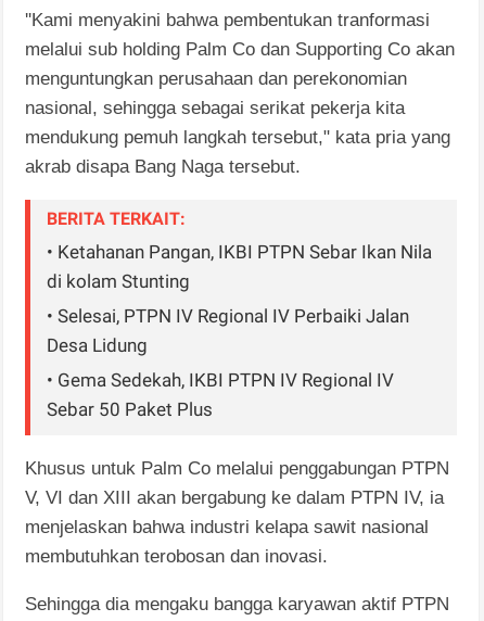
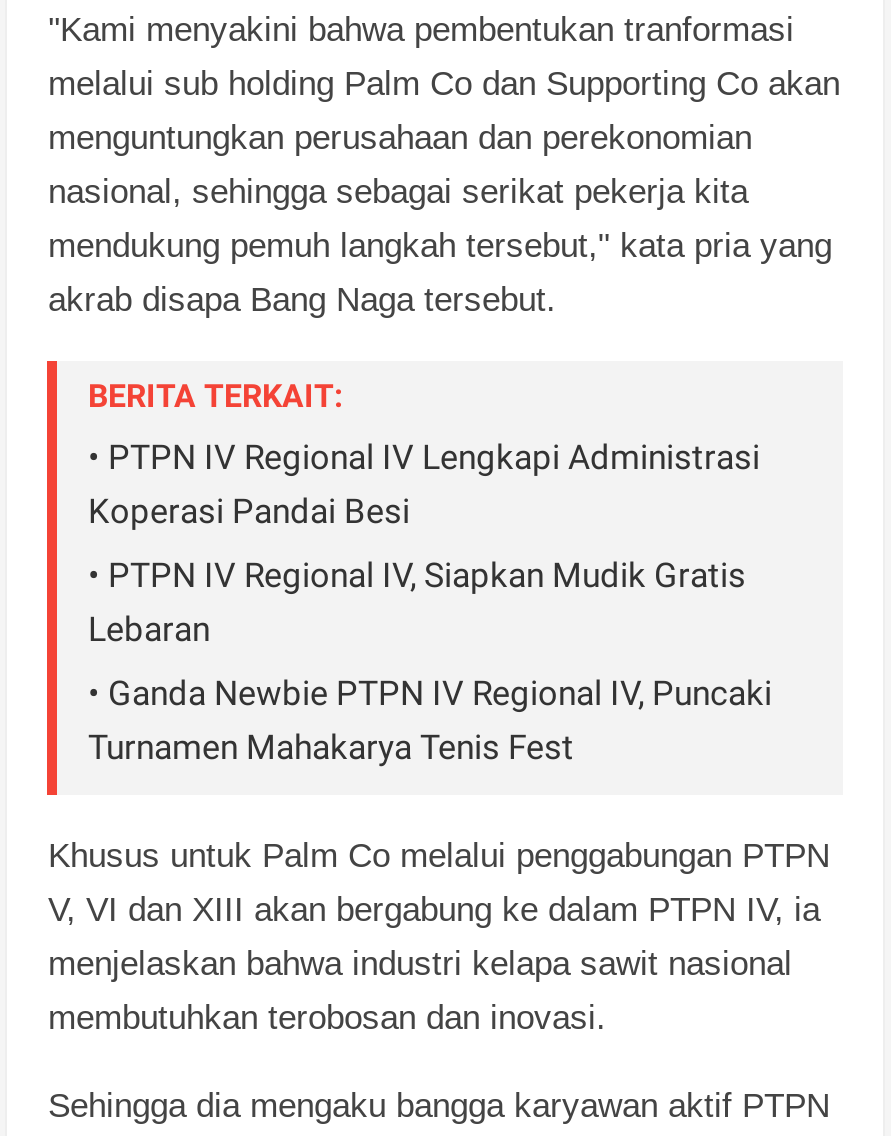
- • Ketahanan Pangan, IKBI PTPN Sebar Ikan Nila
- di kolam Stunting
+ • PTPN IV Regional IV Lengkapi Administrasi
+ Koperasi Pandai Besi

- • Selesai, PTPN IV Regional IV Perbaiki Jalan
- Desa Lidung
+ • PTPN IV Regional IV, Siapkan Mudik Gratis
+ Lebaran

- • Gema Sedekah, IKBI PTPN IV Regional IV
- Sebar 50 Paket Plus
+ • Ganda Newbie PTPN IV Regional IV, Puncaki
+ Turnamen Mahakarya Tenis Fest
